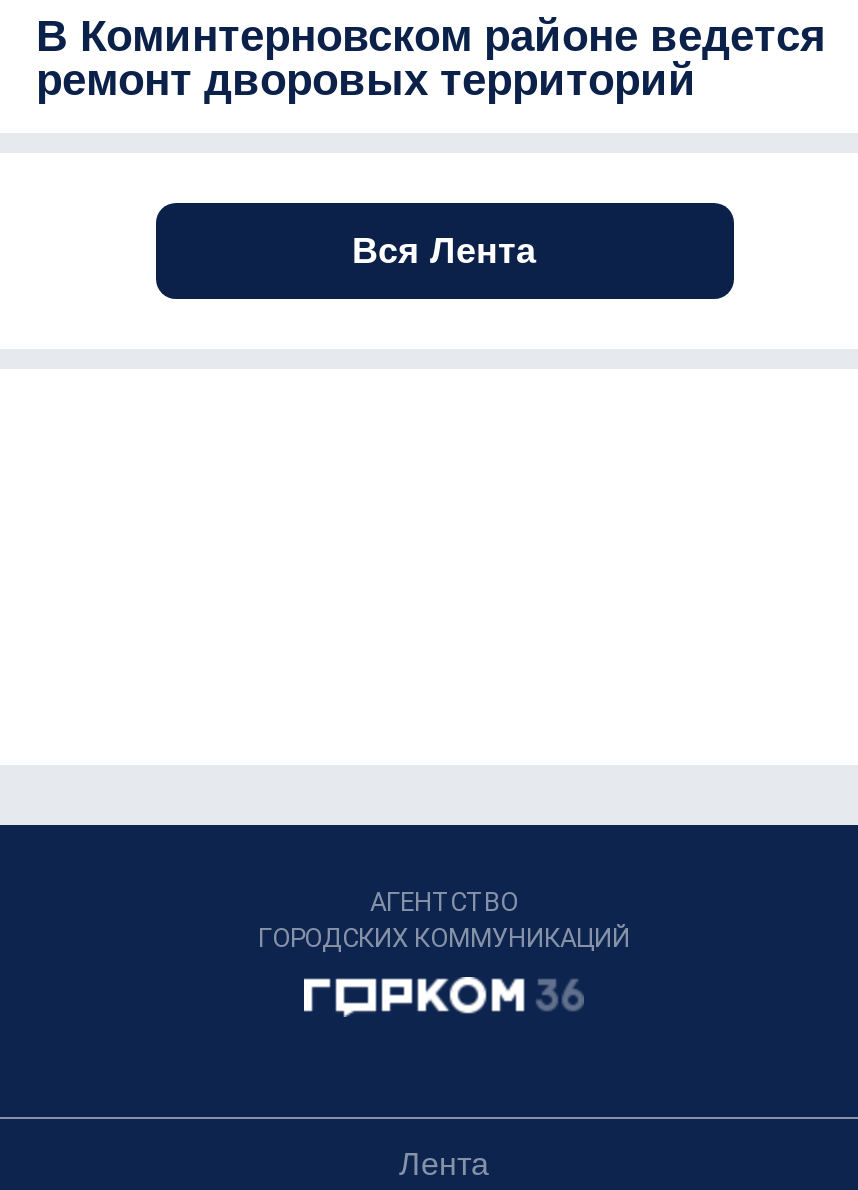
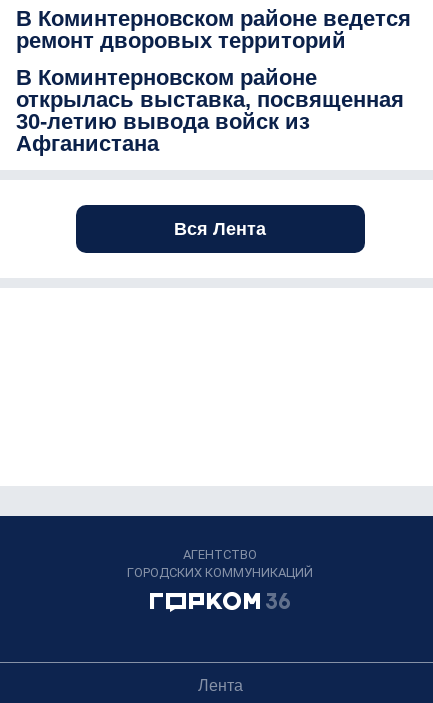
+ В Коминтерновском районе
+ открылась выставка, посвященная
+ 30-летию вывода войск из
+ Афганистана
